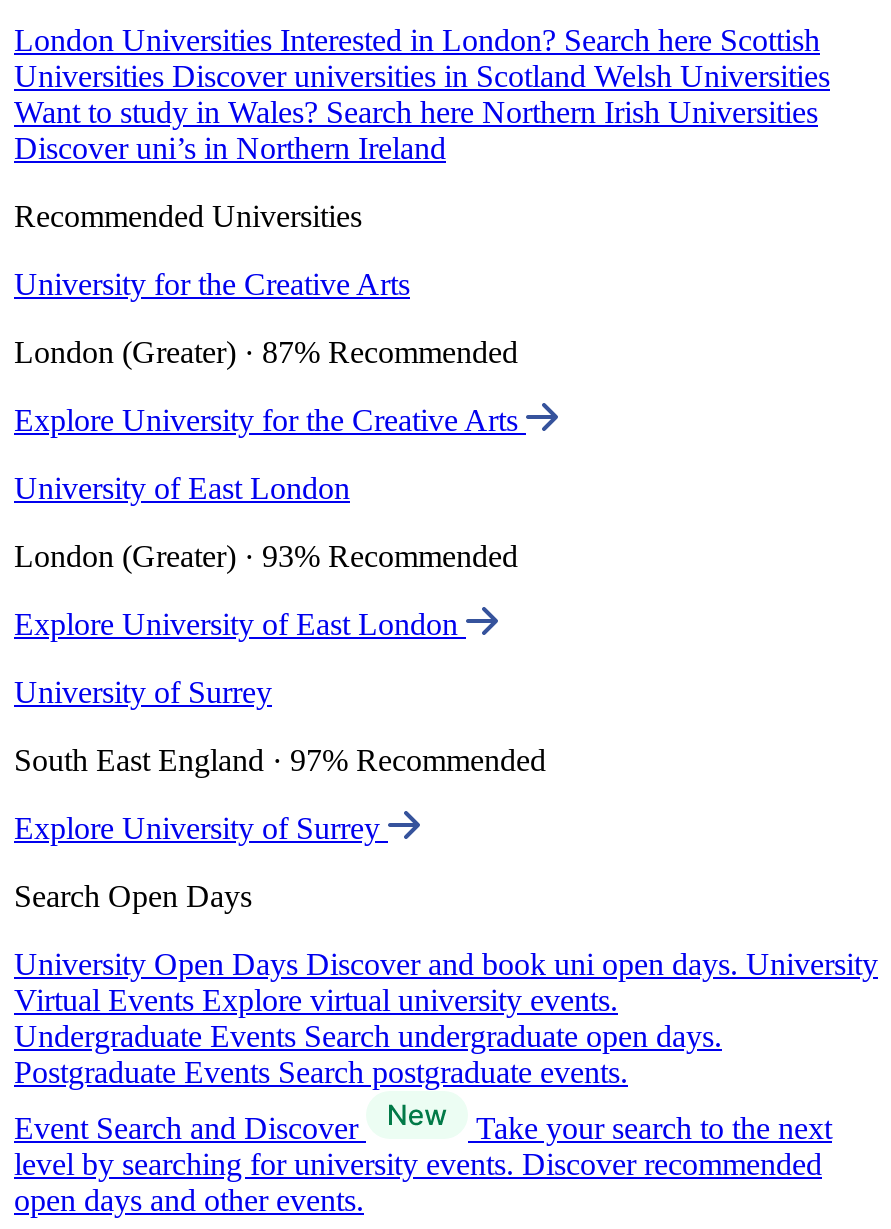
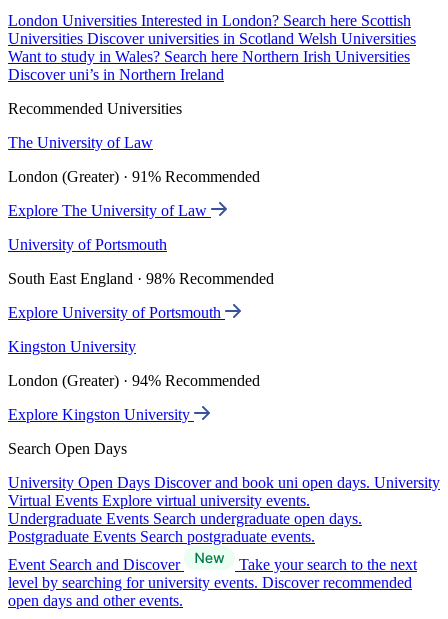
- University for the Creative Arts
+ The University of Law

- London (Greater) · 87% Recommended
+ London (Greater) · 91% Recommended

- Explore University for the Creative Arts
+ Explore The University of Law

- University of East London
+ University of Portsmouth

- London (Greater) · 93% Recommended
+ South East England · 98% Recommended

- Explore University of East London
+ Explore University of Portsmouth

- University of Surrey
+ Kingston University

- South East England · 97% Recommended
+ London (Greater) · 94% Recommended

- Explore University of Surrey
+ Explore Kingston University
